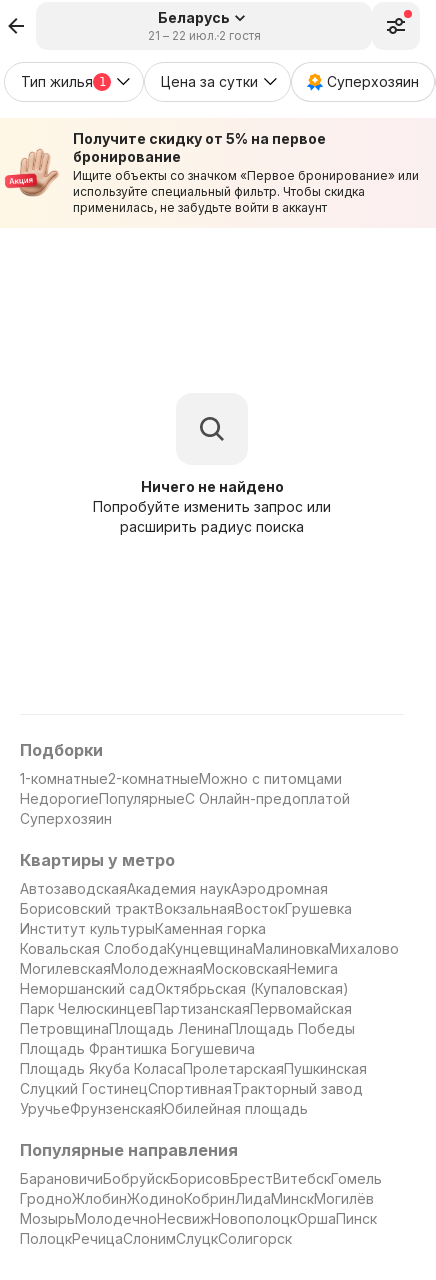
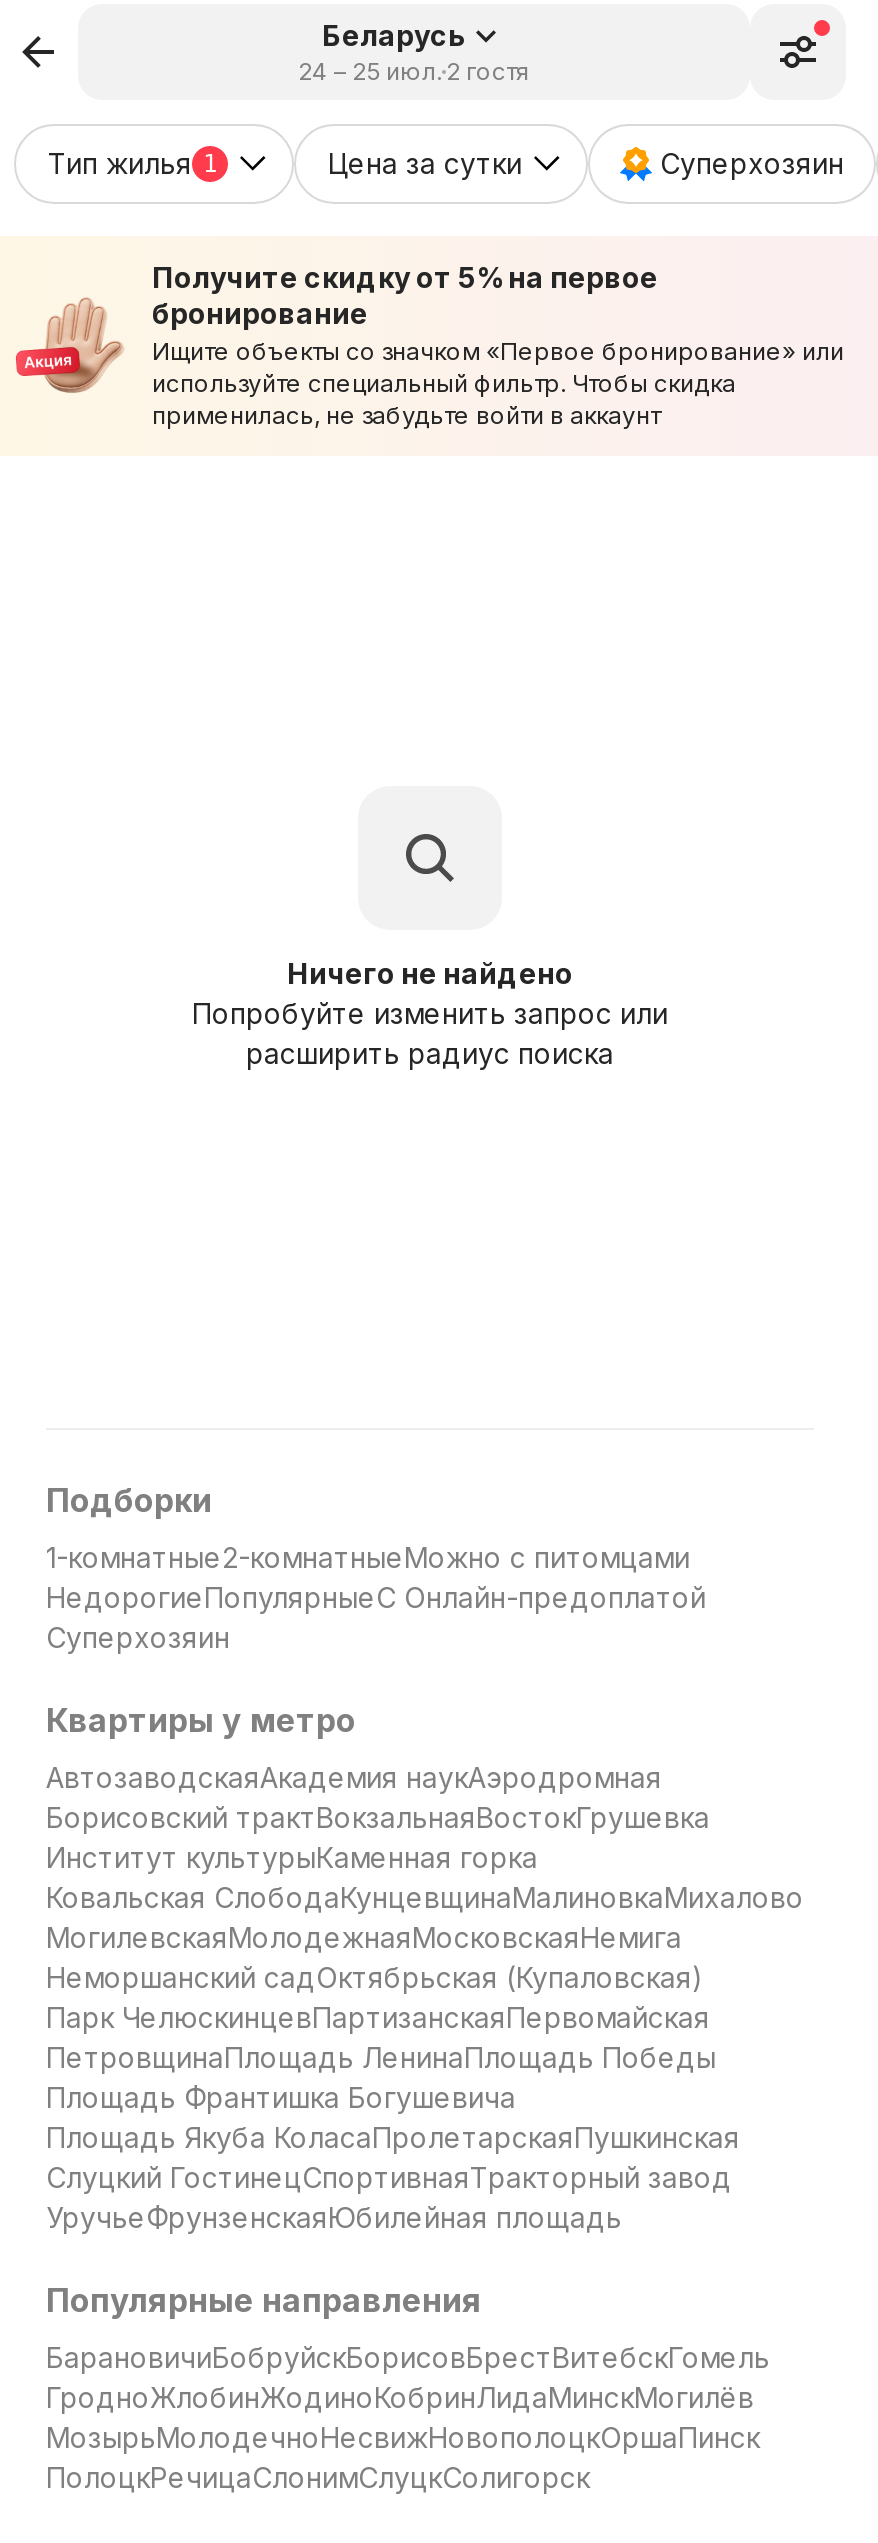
- 21 – 22 июл. 2 гостя
+ 24 – 25 июл. 2 гостя
